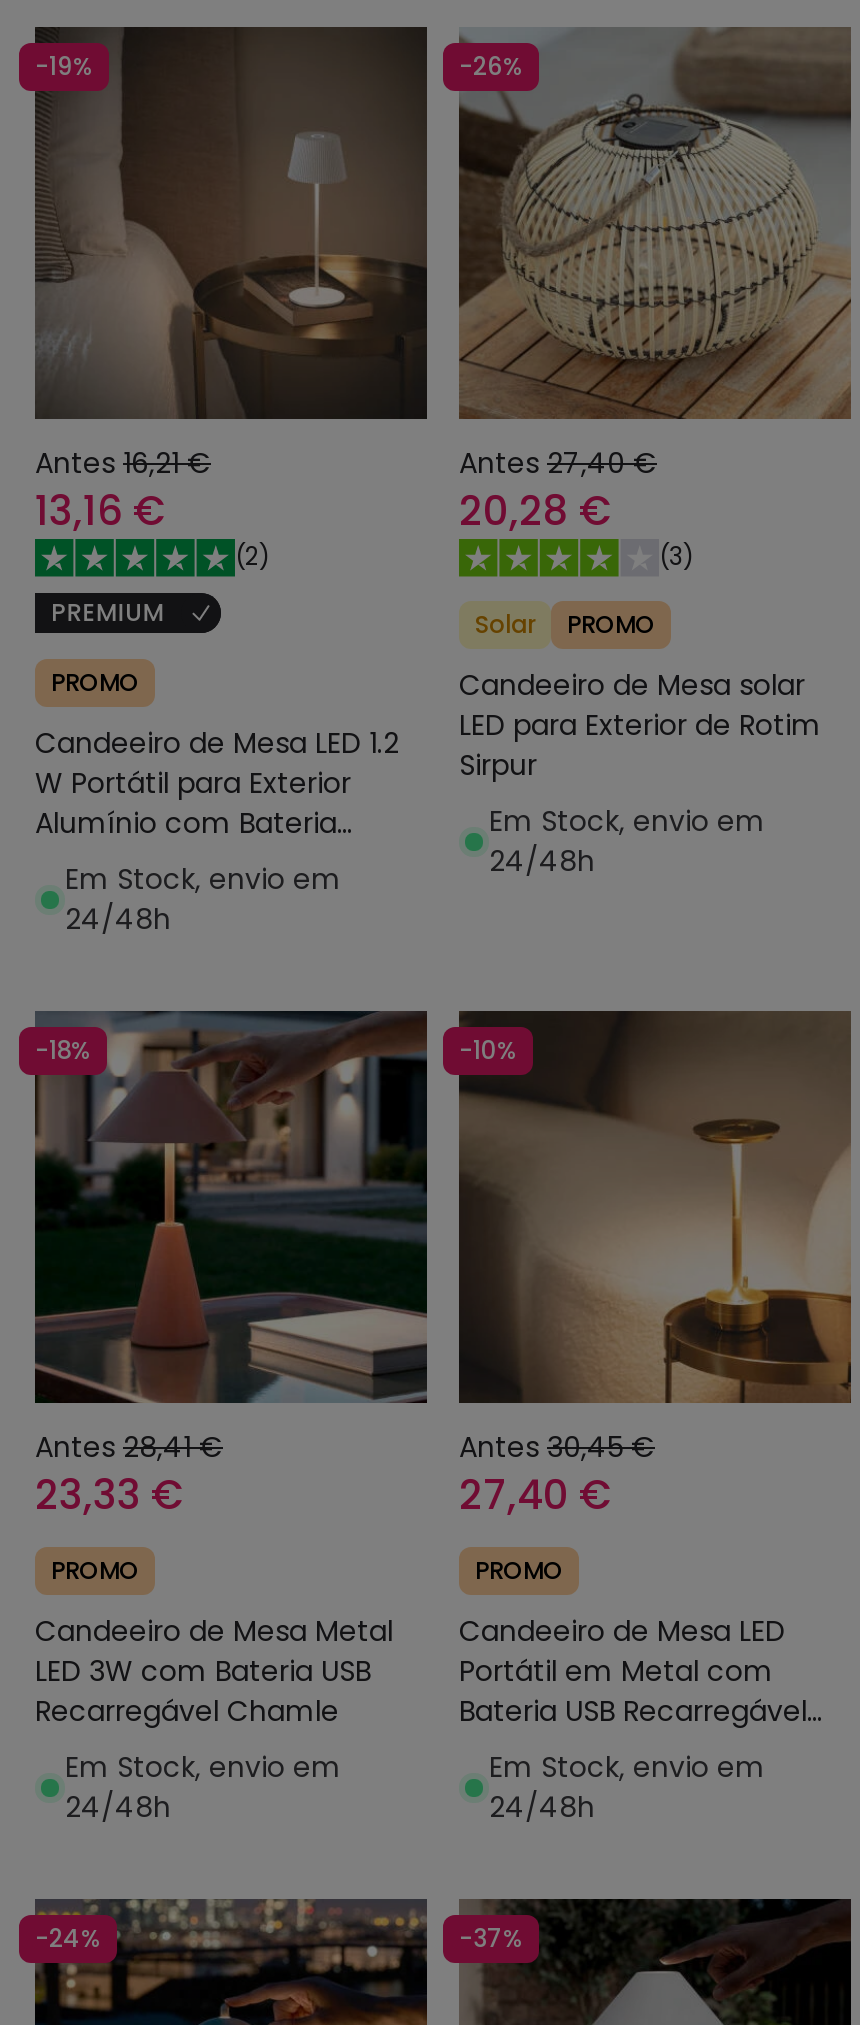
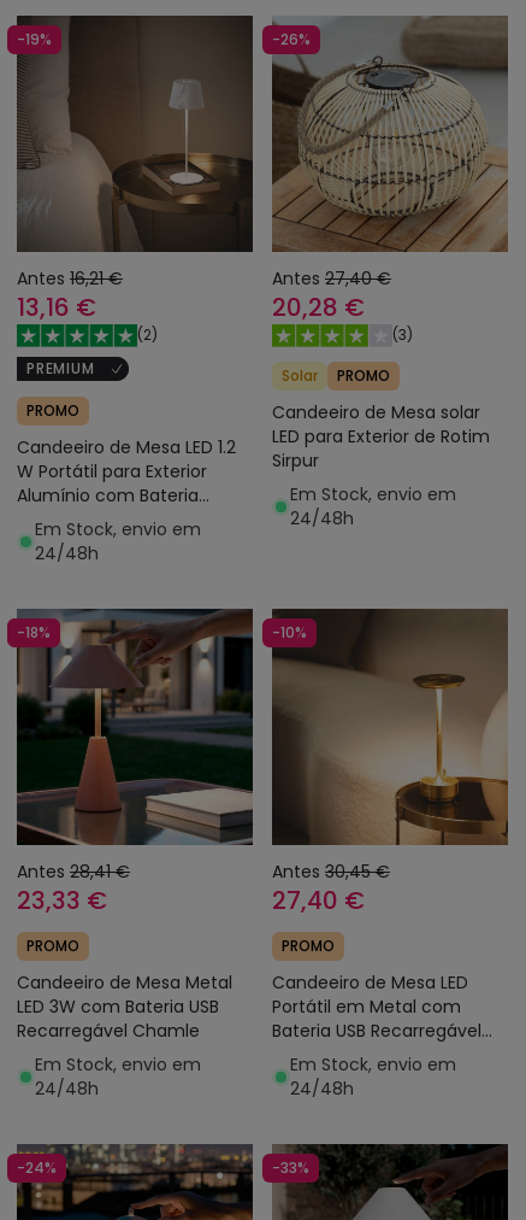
- -37%
+ -33%
